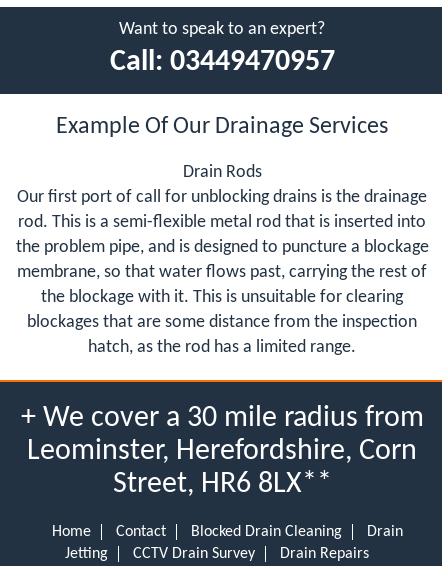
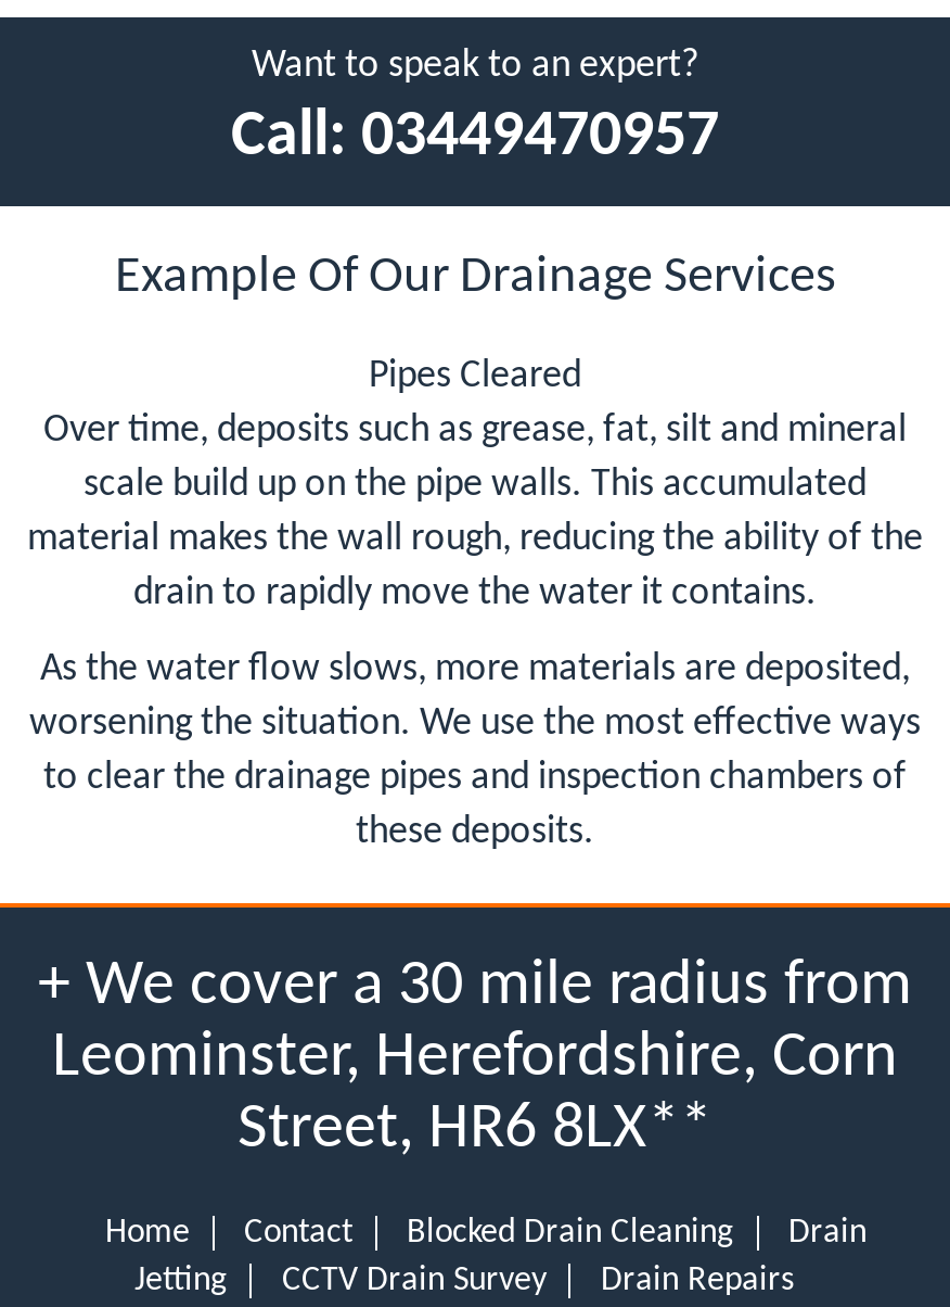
- Drain Rods
- Our first port of call for unblocking drains is the drainage
- rod. This is a semi-flexible metal rod that is inserted into
- the problem pipe, and is designed to puncture a blockage
- membrane, so that water flows past, carrying the rest of
- the blockage with it. This is unsuitable for clearing
- blockages that are some distance from the inspection
- hatch, as the rod has a limited range.
+ Pipes Cleared
+ Over time, deposits such as grease, fat, silt and mineral
+ scale build up on the pipe walls. This accumulated
+ material makes the wall rough, reducing the ability of the
+ drain to rapidly move the water it contains.
+ As the water flow slows, more materials are deposited,
+ worsening the situation. We use the most effective ways
+ to clear the drainage pipes and inspection chambers of
+ these deposits.
